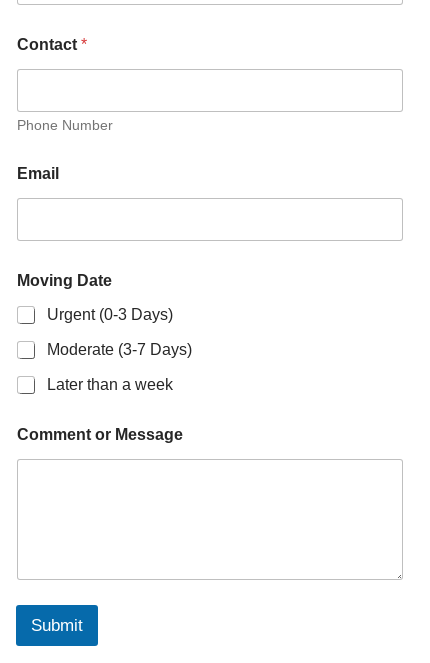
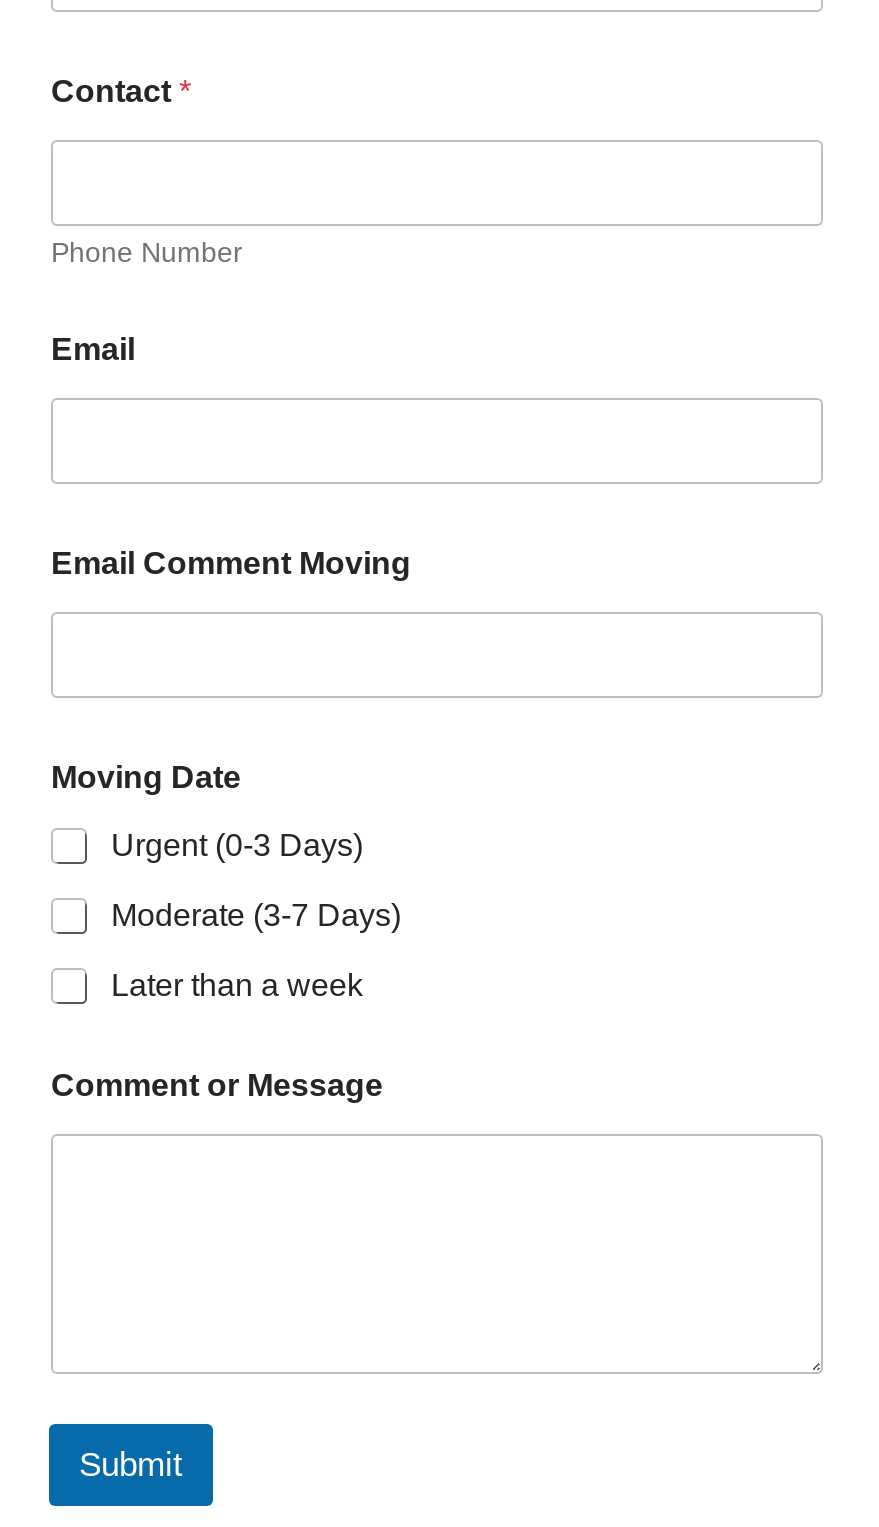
+ Email Comment Moving
